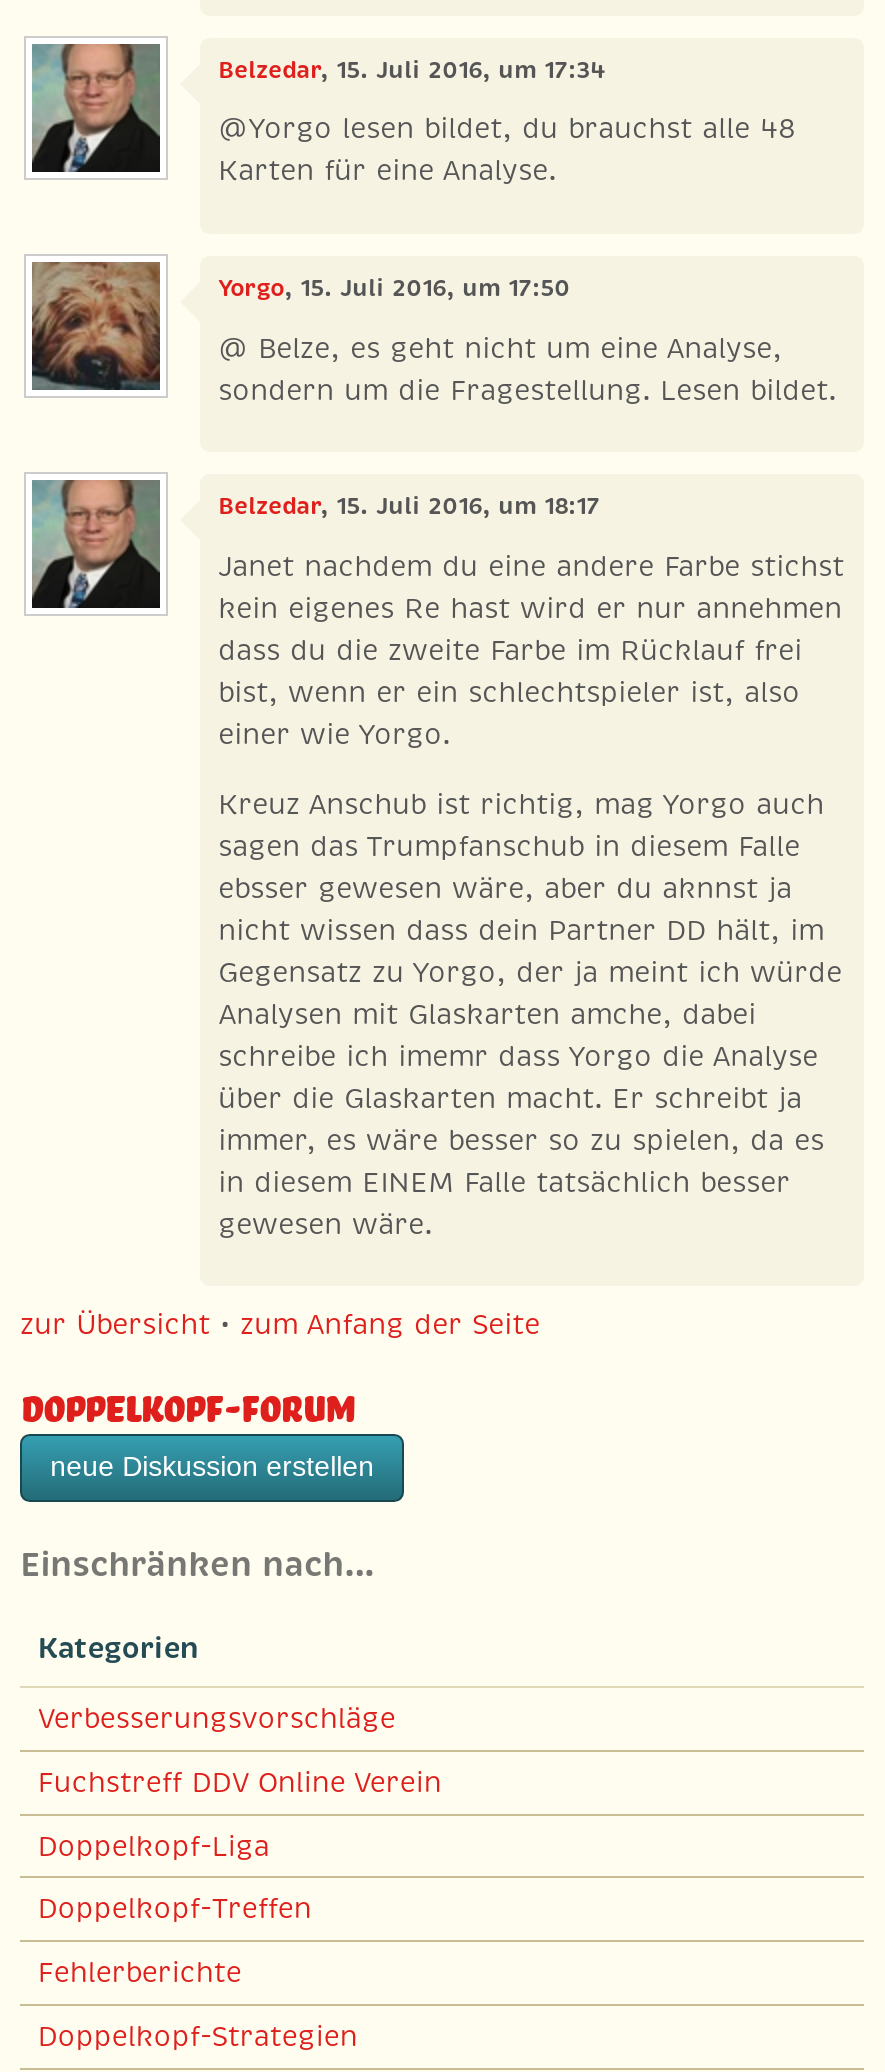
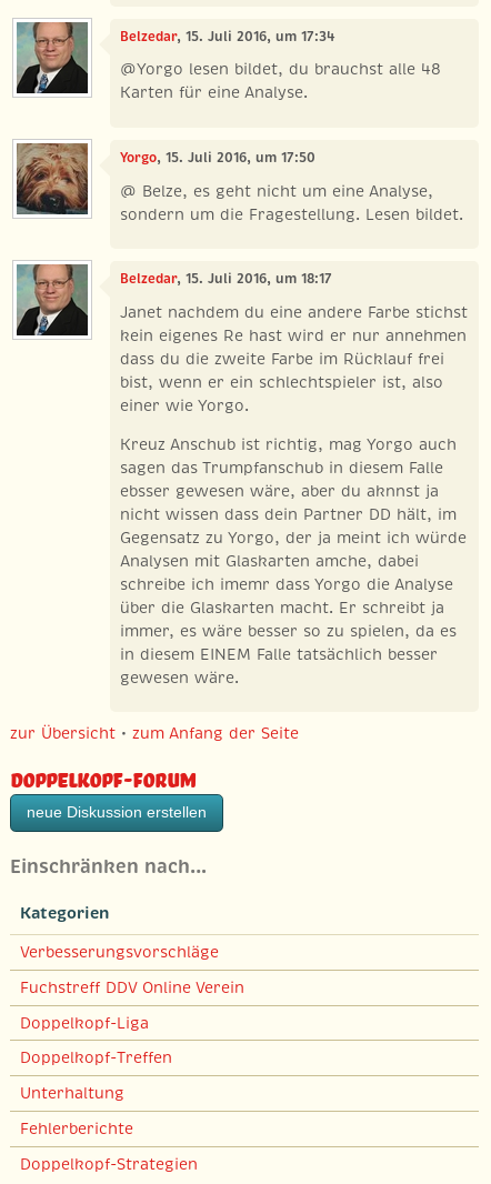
+ Unterhaltung
